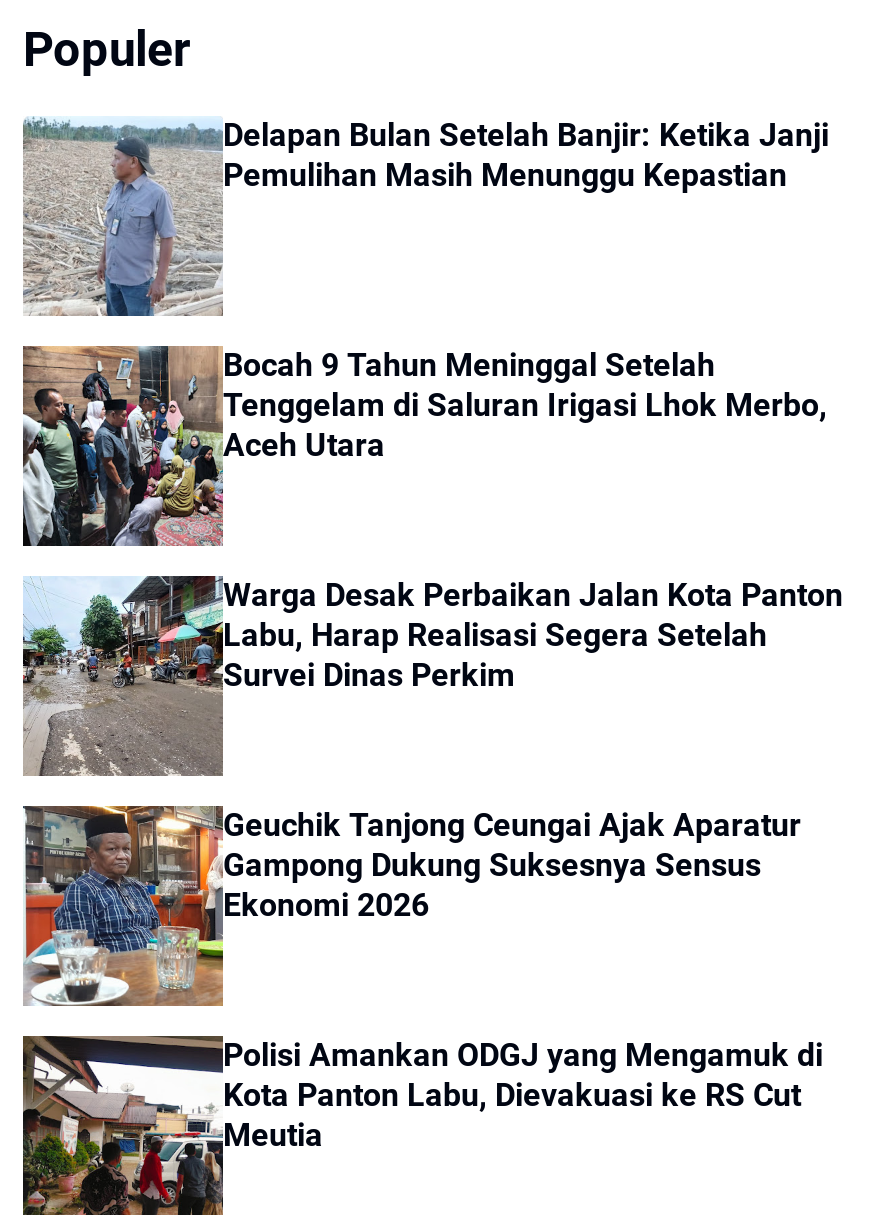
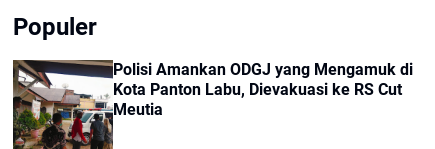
- [image]
- Delapan Bulan Setelah Banjir: Ketika Janji
- Pemulihan Masih Menunggu Kepastian

- [image]
- Bocah 9 Tahun Meninggal Setelah
- Tenggelam di Saluran Irigasi Lhok Merbo,
- Aceh Utara

- [image]
- Warga Desak Perbaikan Jalan Kota Panton
- Labu, Harap Realisasi Segera Setelah
- Survei Dinas Perkim

- [image]
- Geuchik Tanjong Ceungai Ajak Aparatur
- Gampong Dukung Suksesnya Sensus
- Ekonomi 2026
